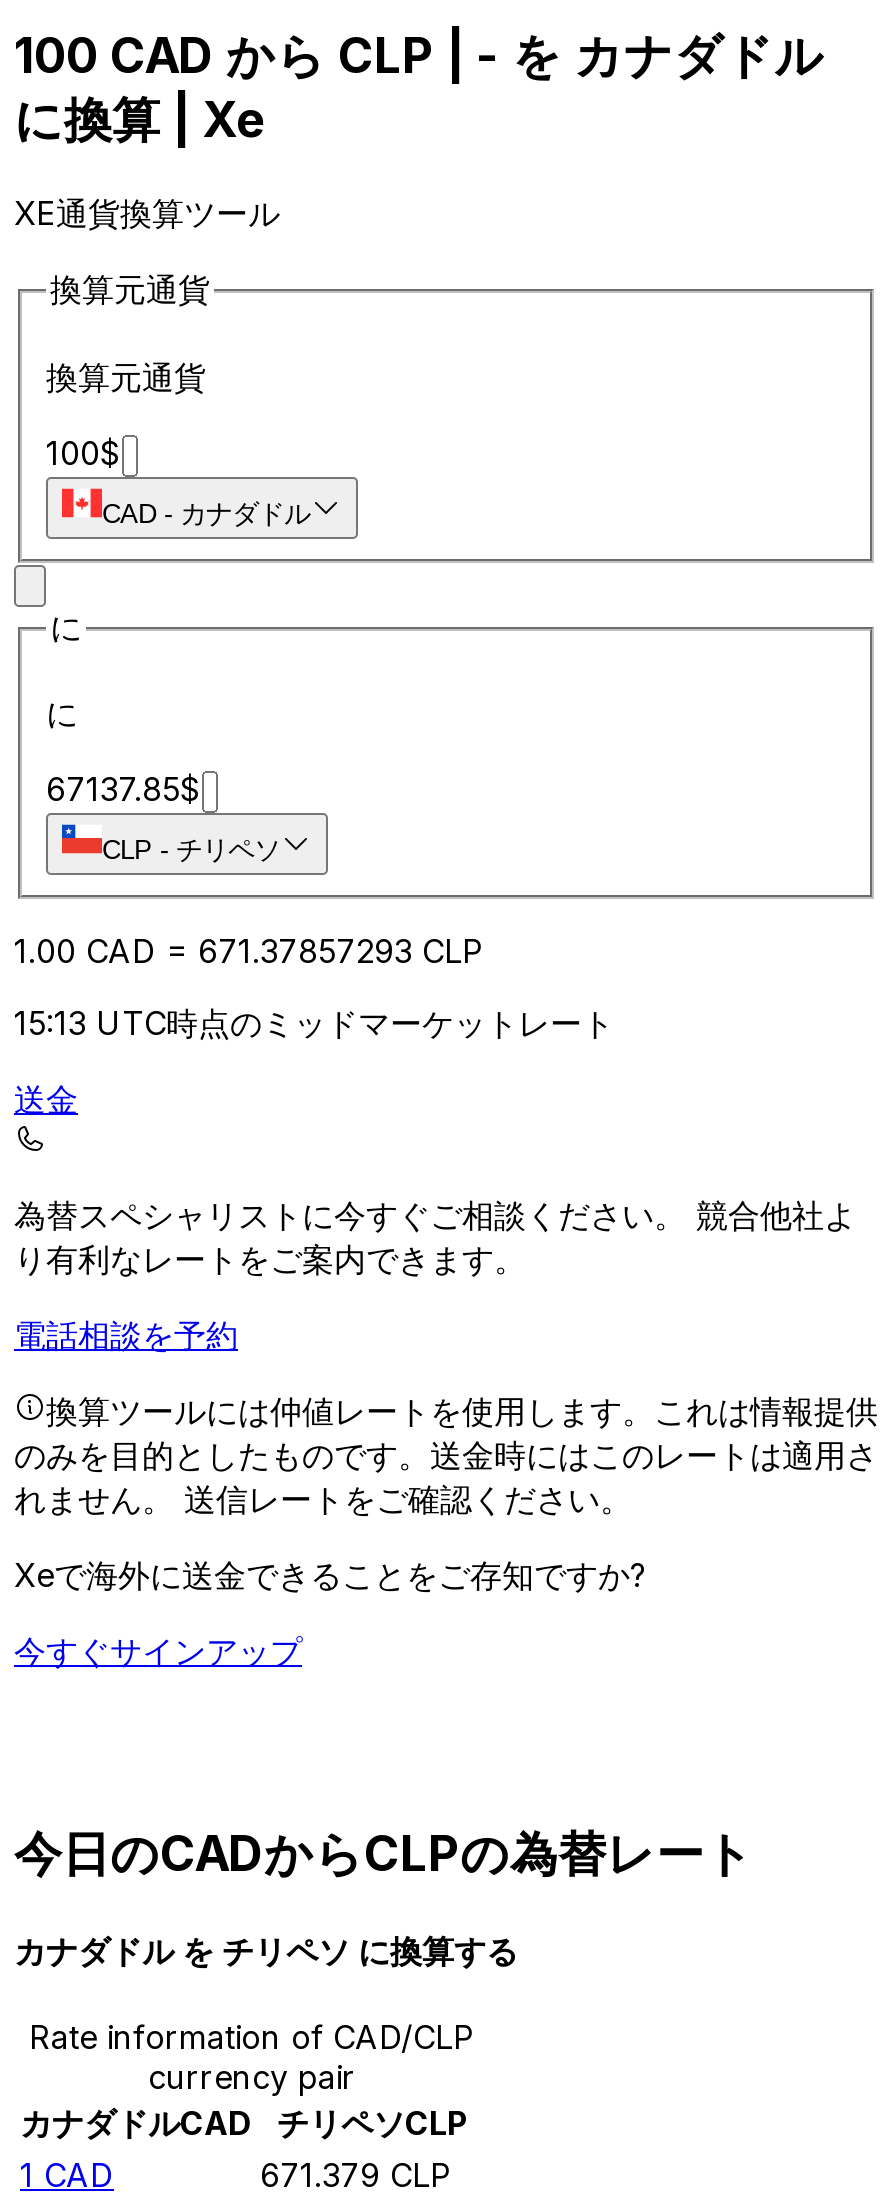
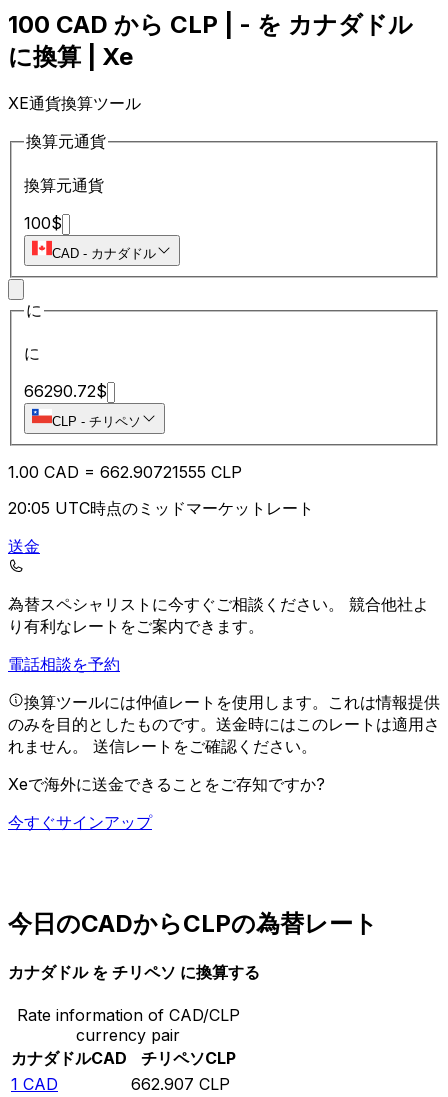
- 67137.85$
+ 66290.72$

- 1.00 CAD = 671.37857293 CLP
+ 1.00 CAD = 662.90721555 CLP

- 15:13 UTC時点のミッドマーケットレート
+ 20:05 UTC時点のミッドマーケットレート

- 671.379 CLP
+ 662.907 CLP
